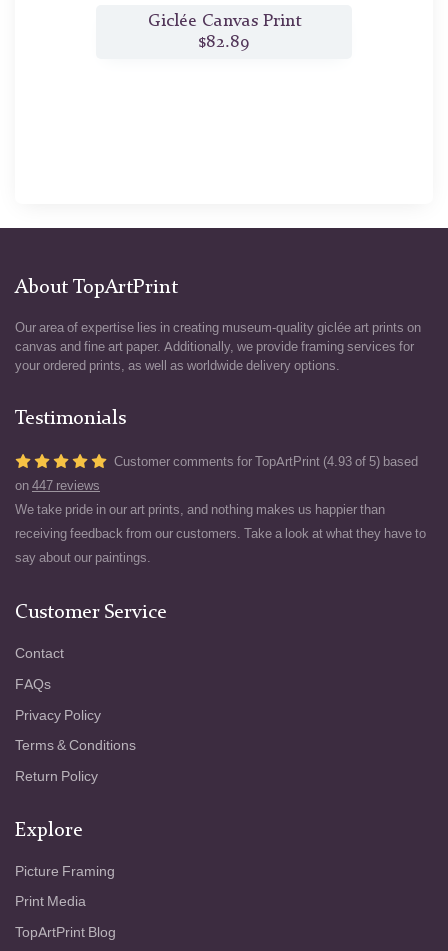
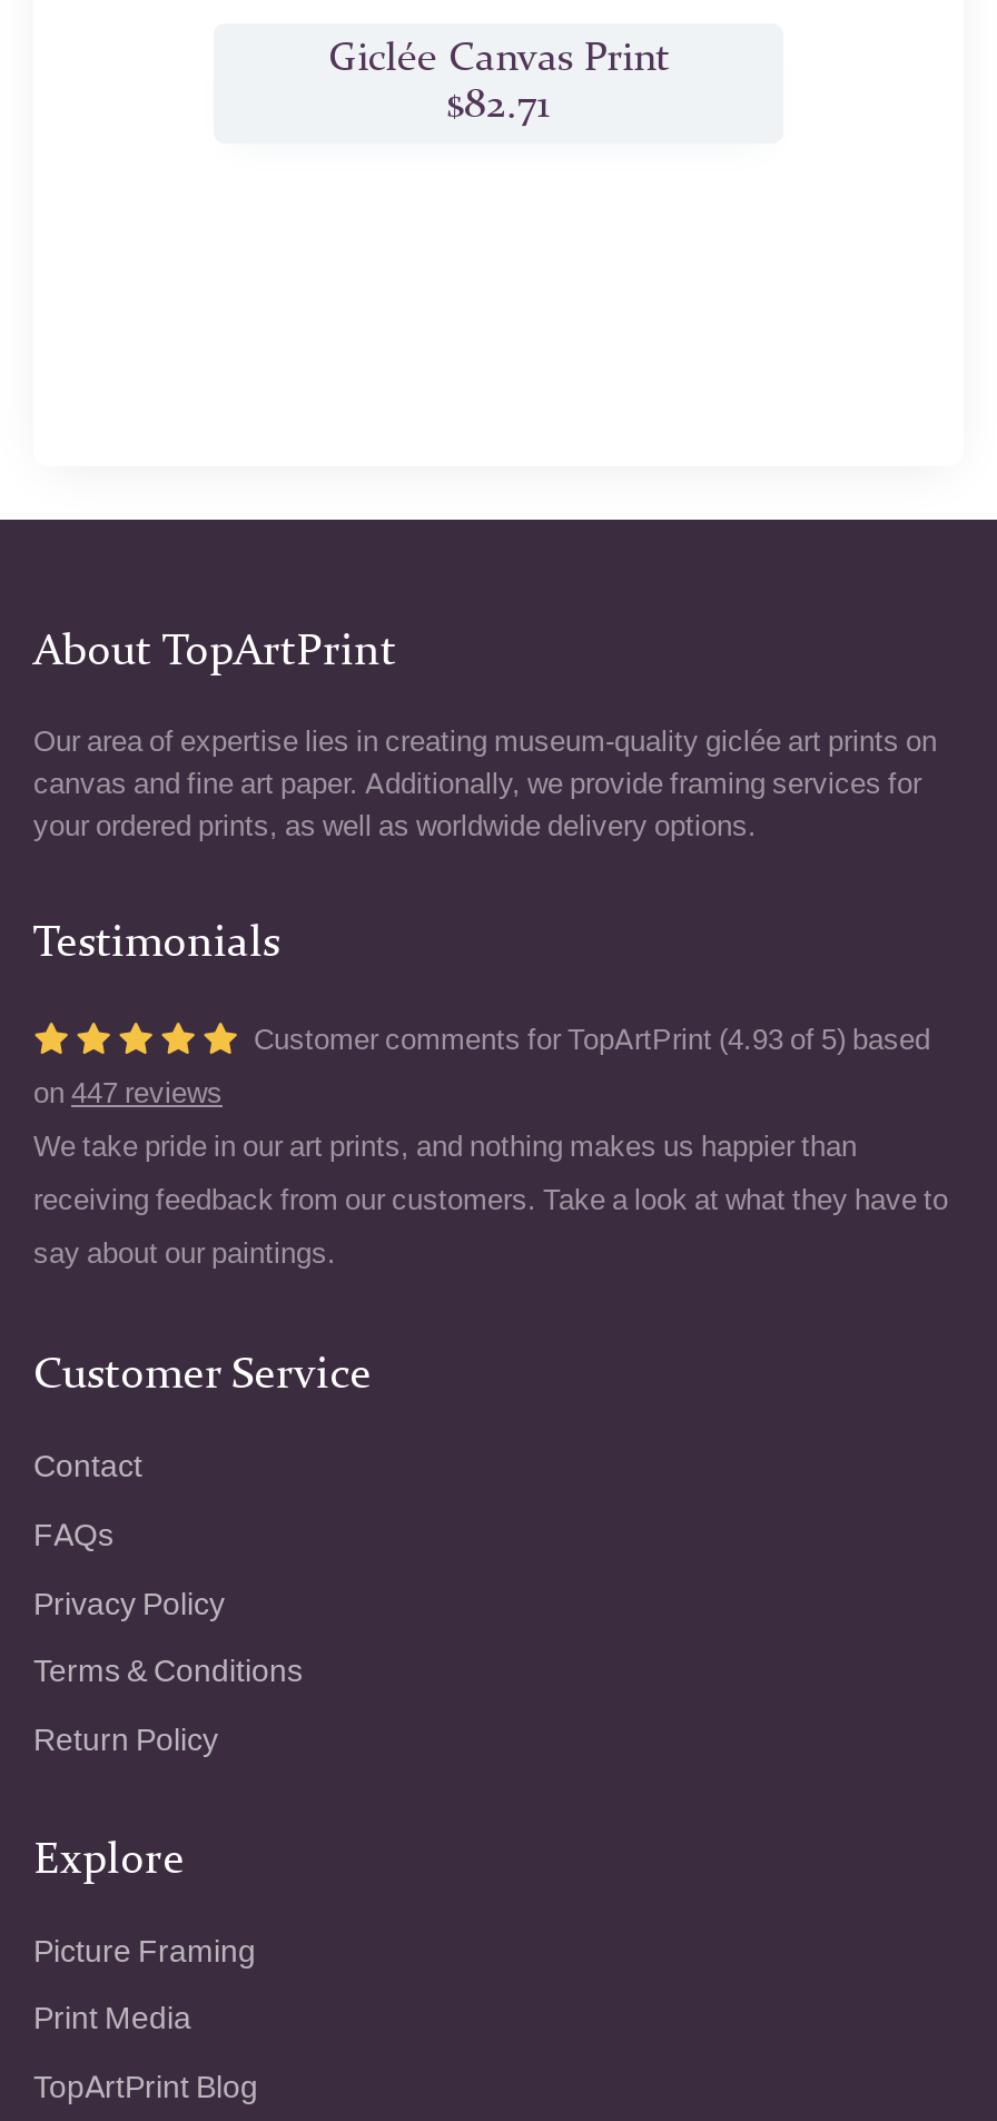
- $82.89
+ $82.71
